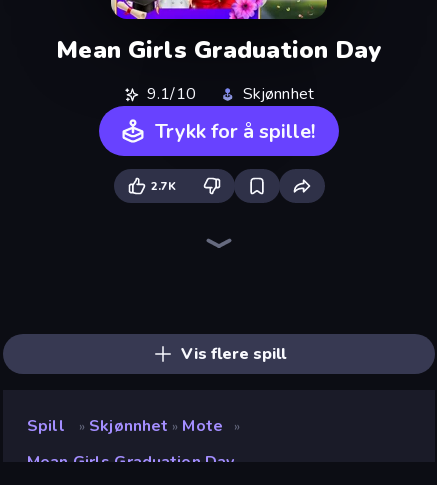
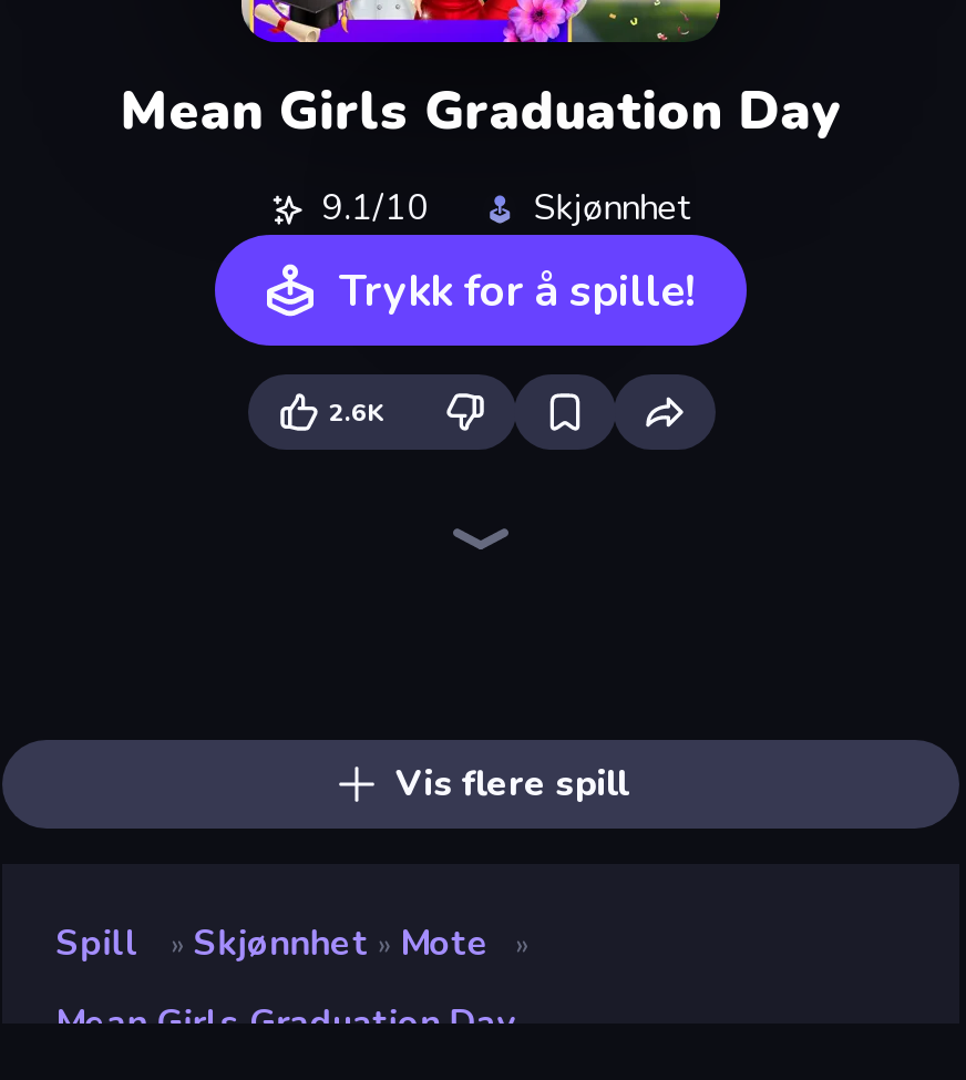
- 2.7K
+ 2.6K
